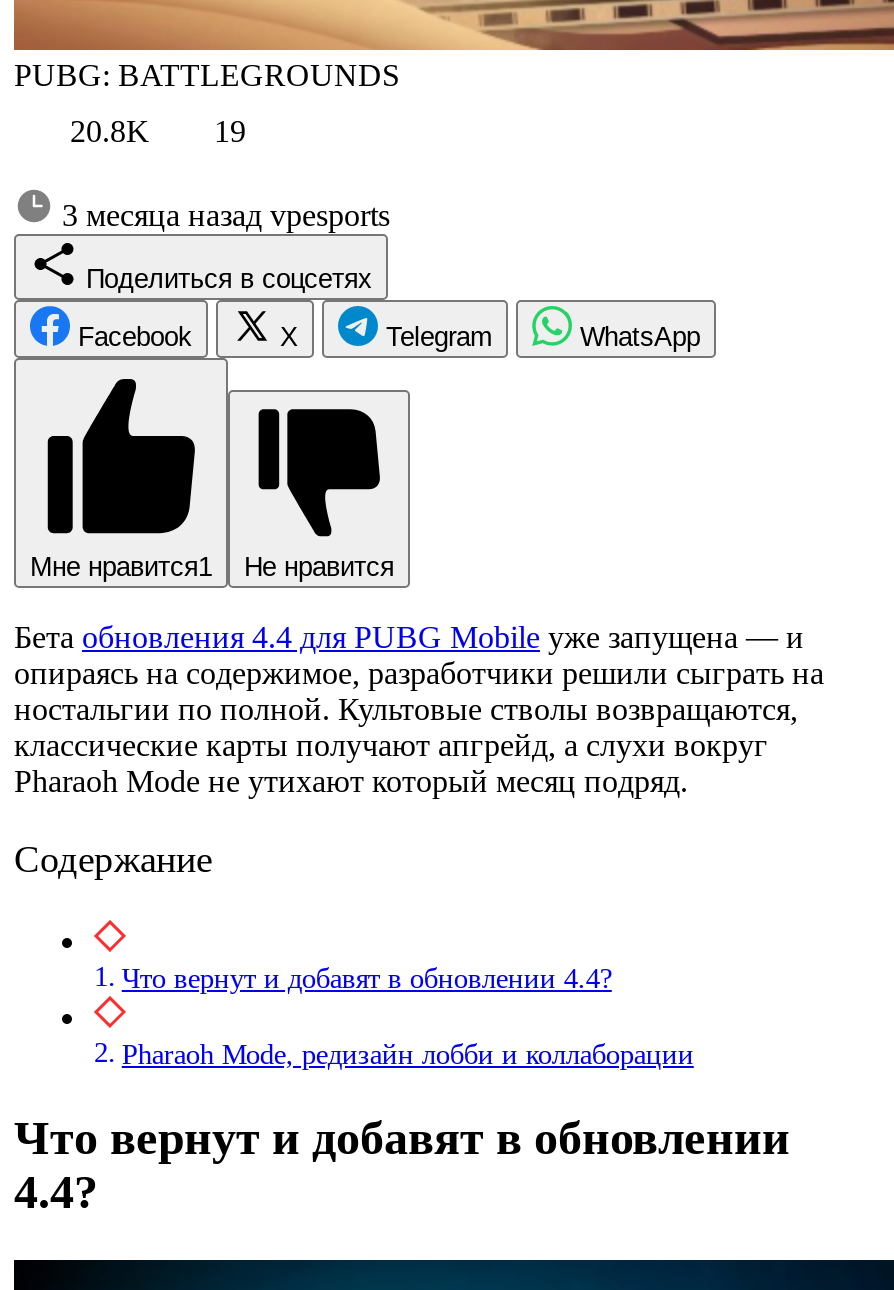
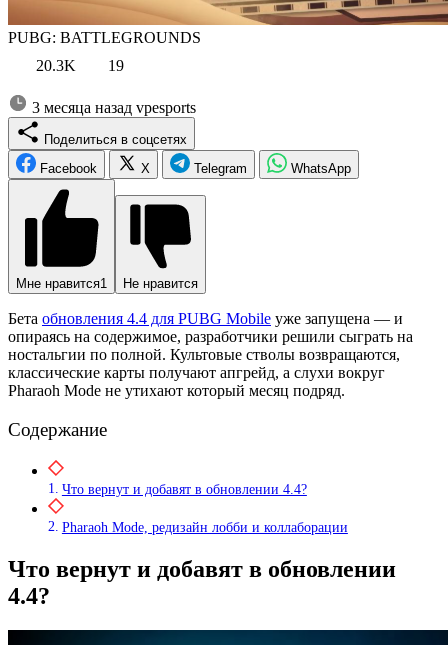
- 20.8K 19
+ 20.3K 19
